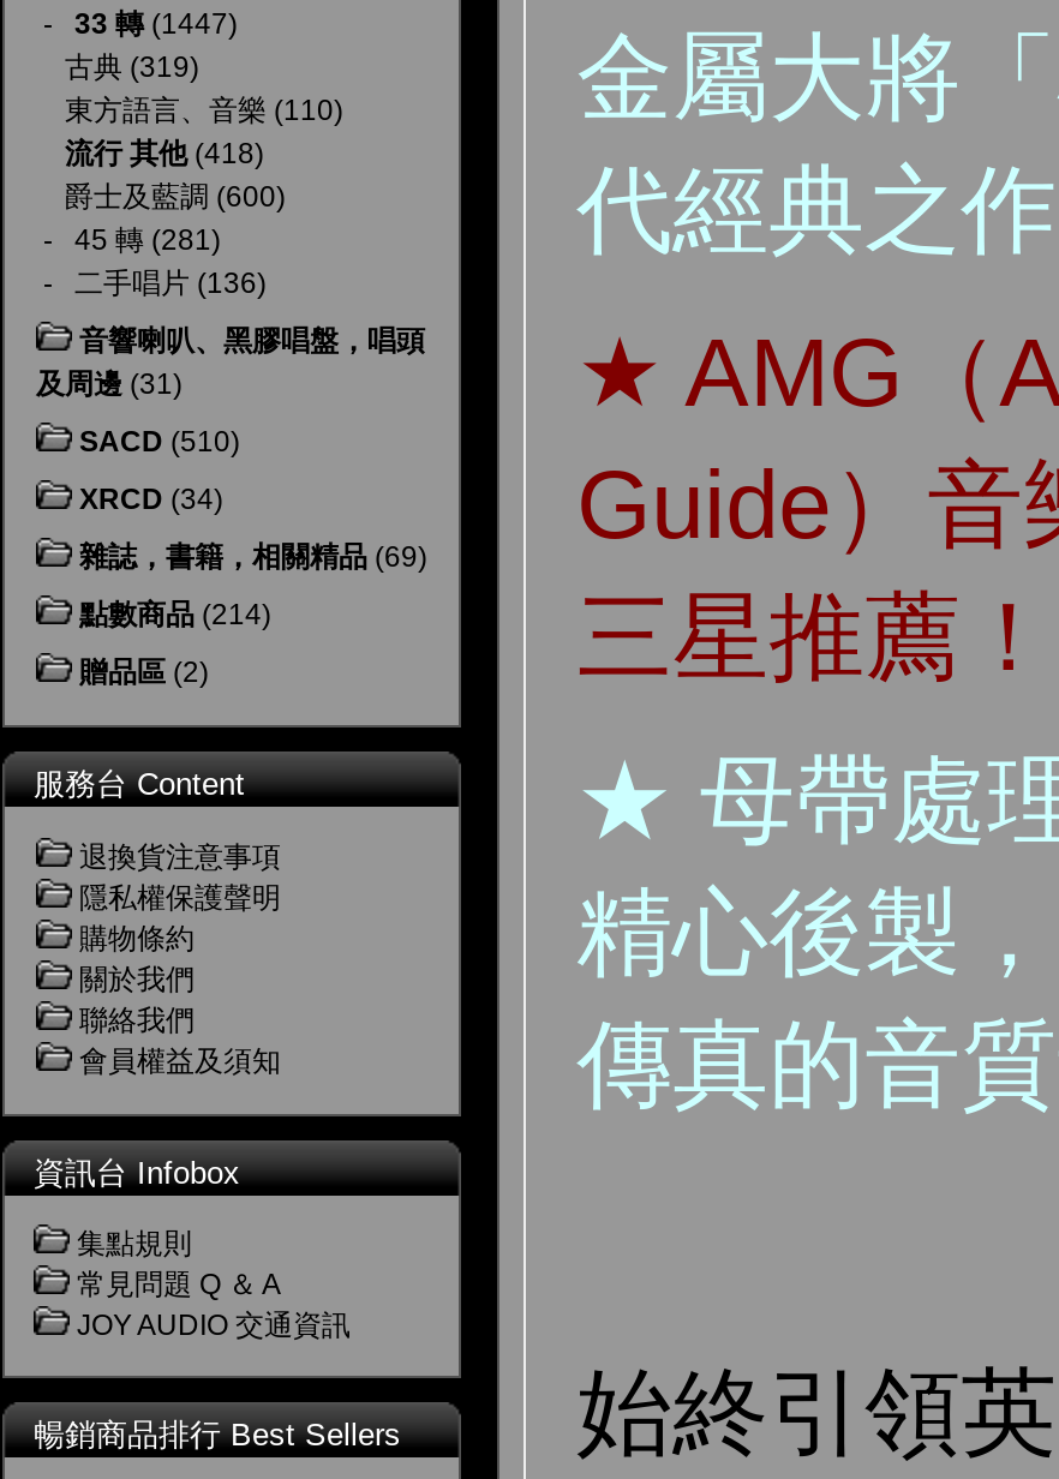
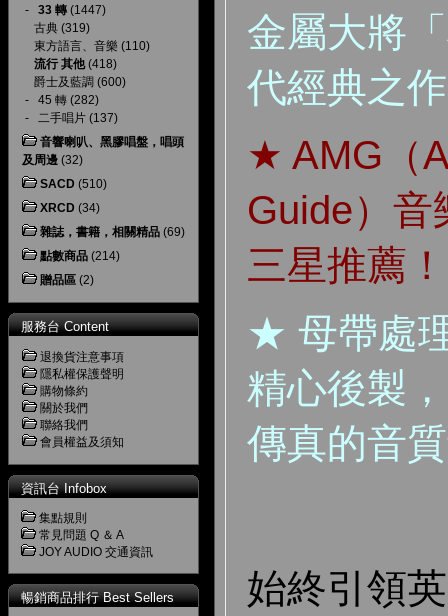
- - 45 轉(281)
+ - 45 轉(282)

- -二手唱片(136)
+ -二手唱片(137)

- 及周邊(31)
+ 及周邊(32)
